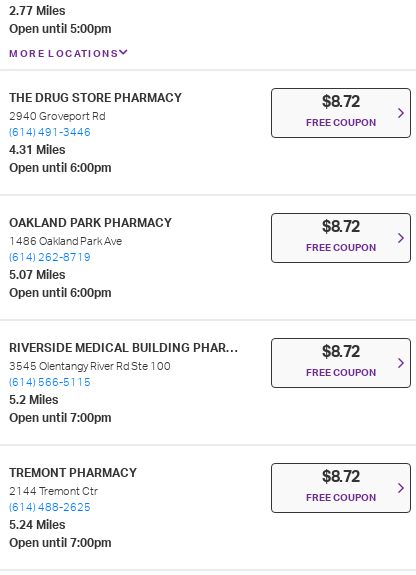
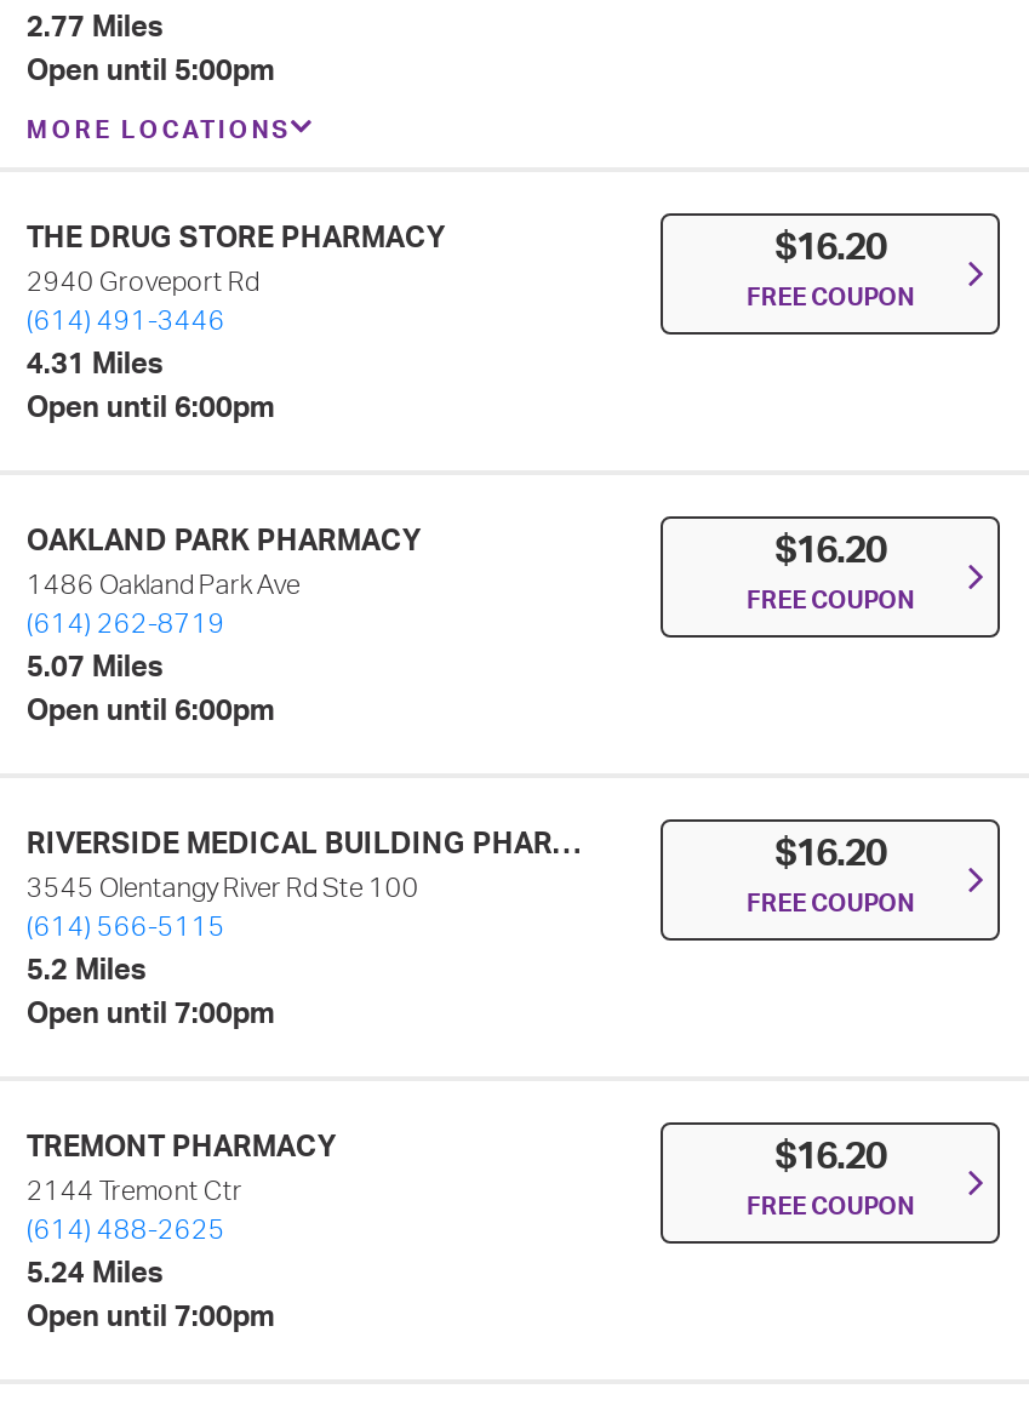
- $8.72
+ $16.20

- $8.72
+ $16.20

- $8.72
+ $16.20

- $8.72
+ $16.20
